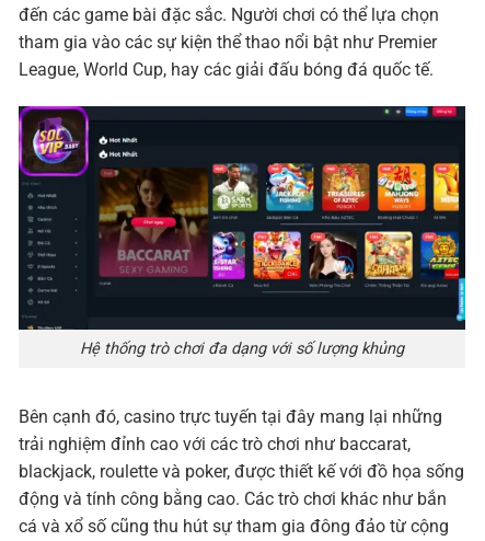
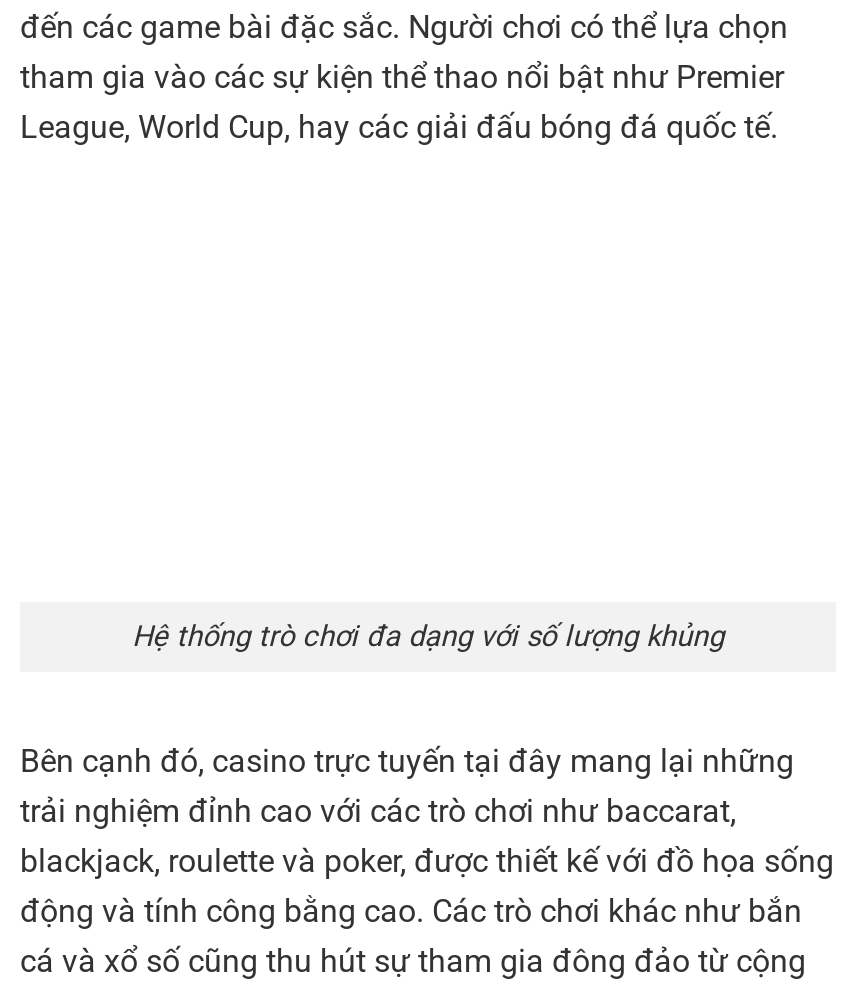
- [image]
